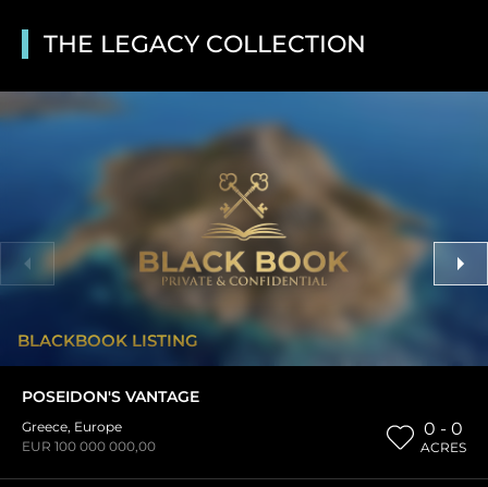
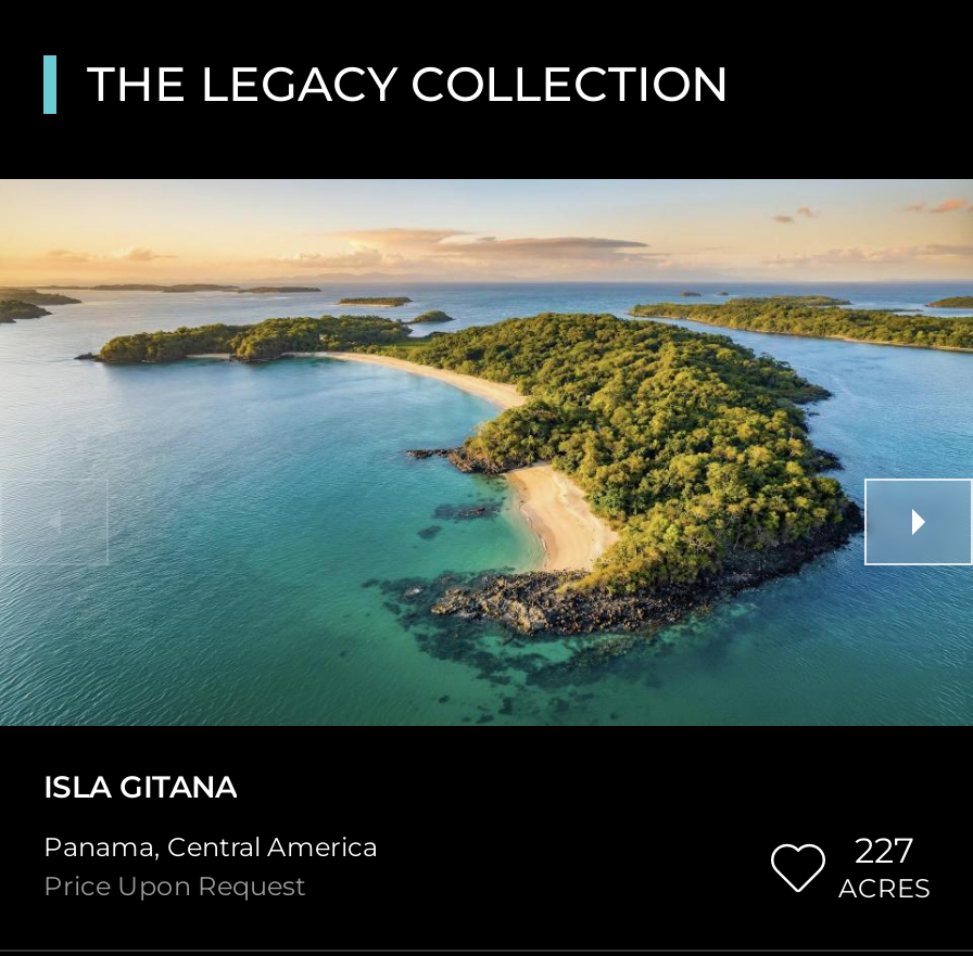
- [image]
- BLACKBOOK LISTING
- POSEIDON'S VANTAGE
- Greece, Europe
- EUR 100 000 000,00
+ [image]
+ ISLA GITANA
+ Panama, Central America
+ Price Upon Request

- 0 - 0
+ 227
